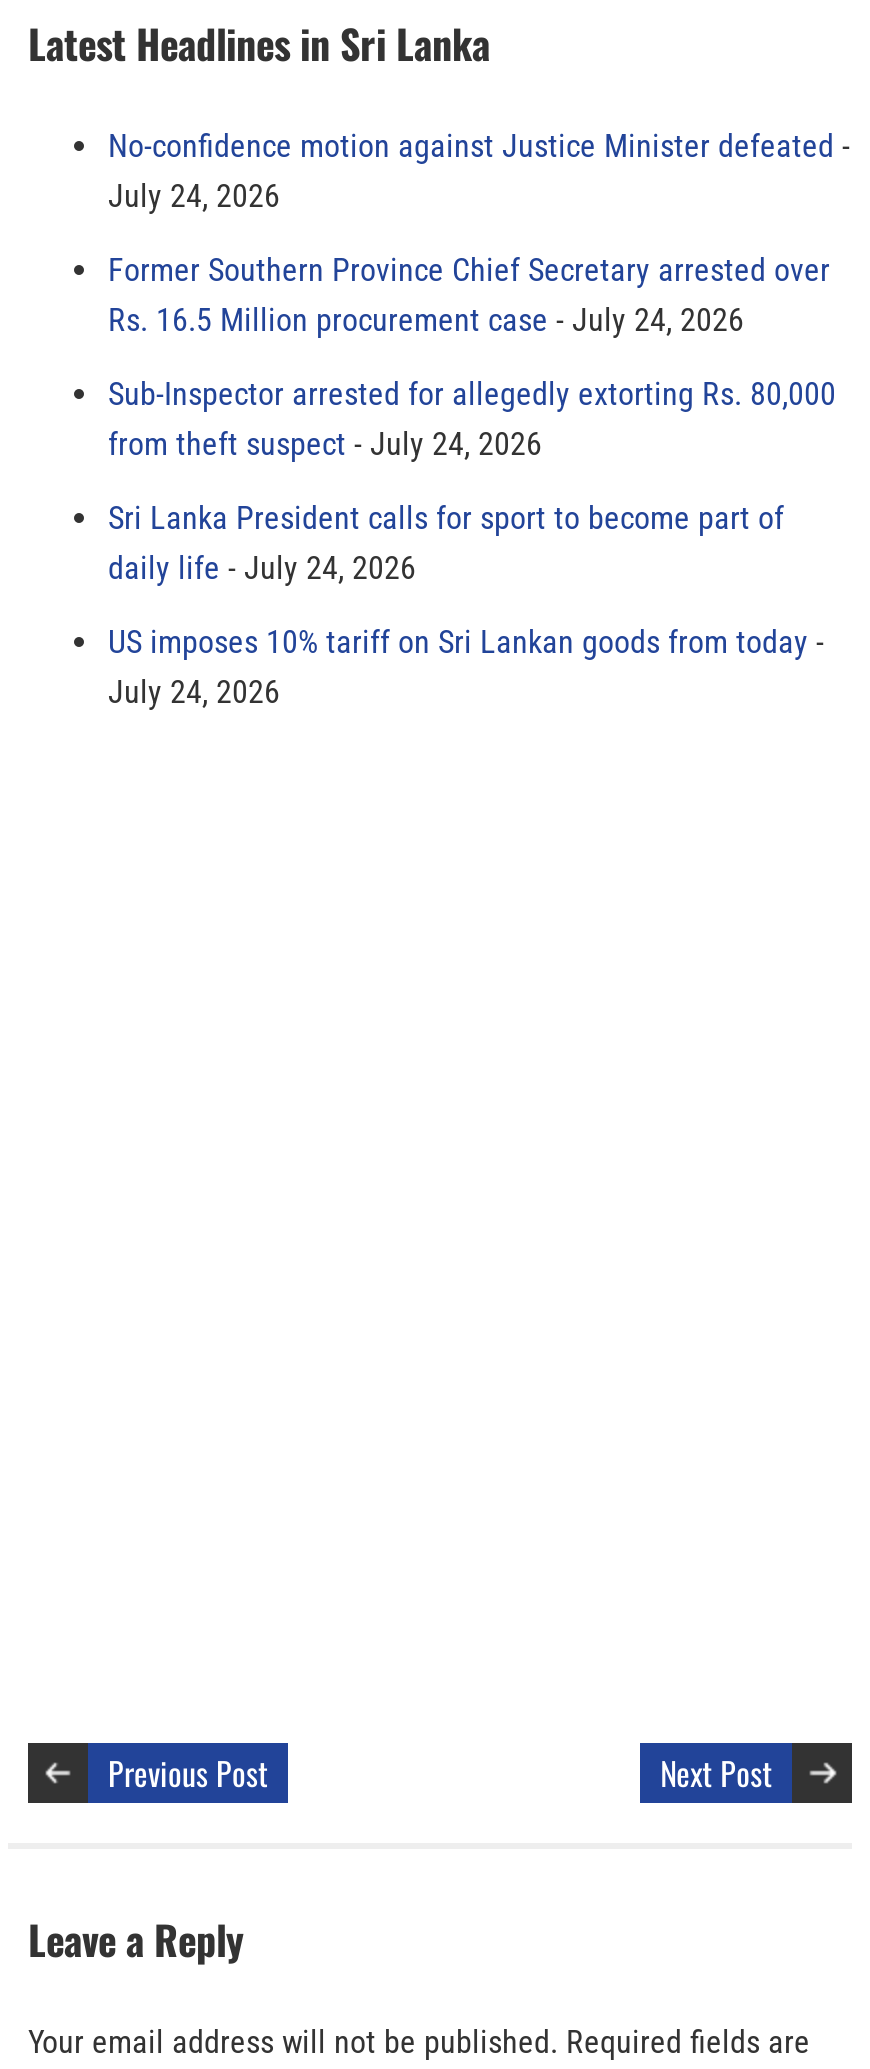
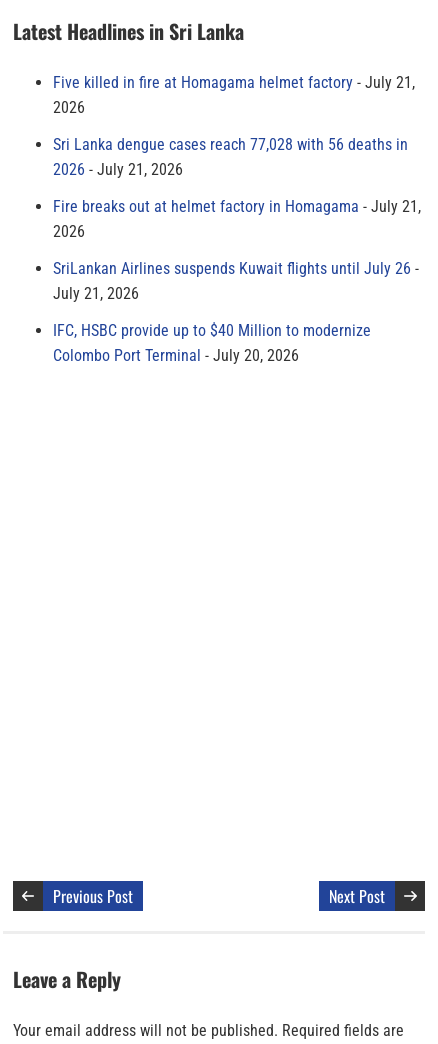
- No-confidence motion against Justice Minister defeated
- July 24, 2026
+ Five killed in fire at Homagama helmet factory
+ July 21,
+ 2026

- Former Southern Province Chief Secretary arrested over
- Rs. 16.5 Million procurement case
- July 24, 2026
+ Sri Lanka dengue cases reach 77,028 with 56 deaths in
+ 2026
+ July 21, 2026

- Sub-Inspector arrested for allegedly extorting Rs. 80,000
- from theft suspect
- July 24, 2026
+ Fire breaks out at helmet factory in Homagama
+ July 21,
+ 2026

- Sri Lanka President calls for sport to become part of
- daily life
- July 24, 2026
+ SriLankan Airlines suspends Kuwait flights until July 26
+ July 21, 2026

- US imposes 10% tariff on Sri Lankan goods from today
- July 24, 2026
+ IFC, HSBC provide up to $40 Million to modernize
+ Colombo Port Terminal
+ July 20, 2026
